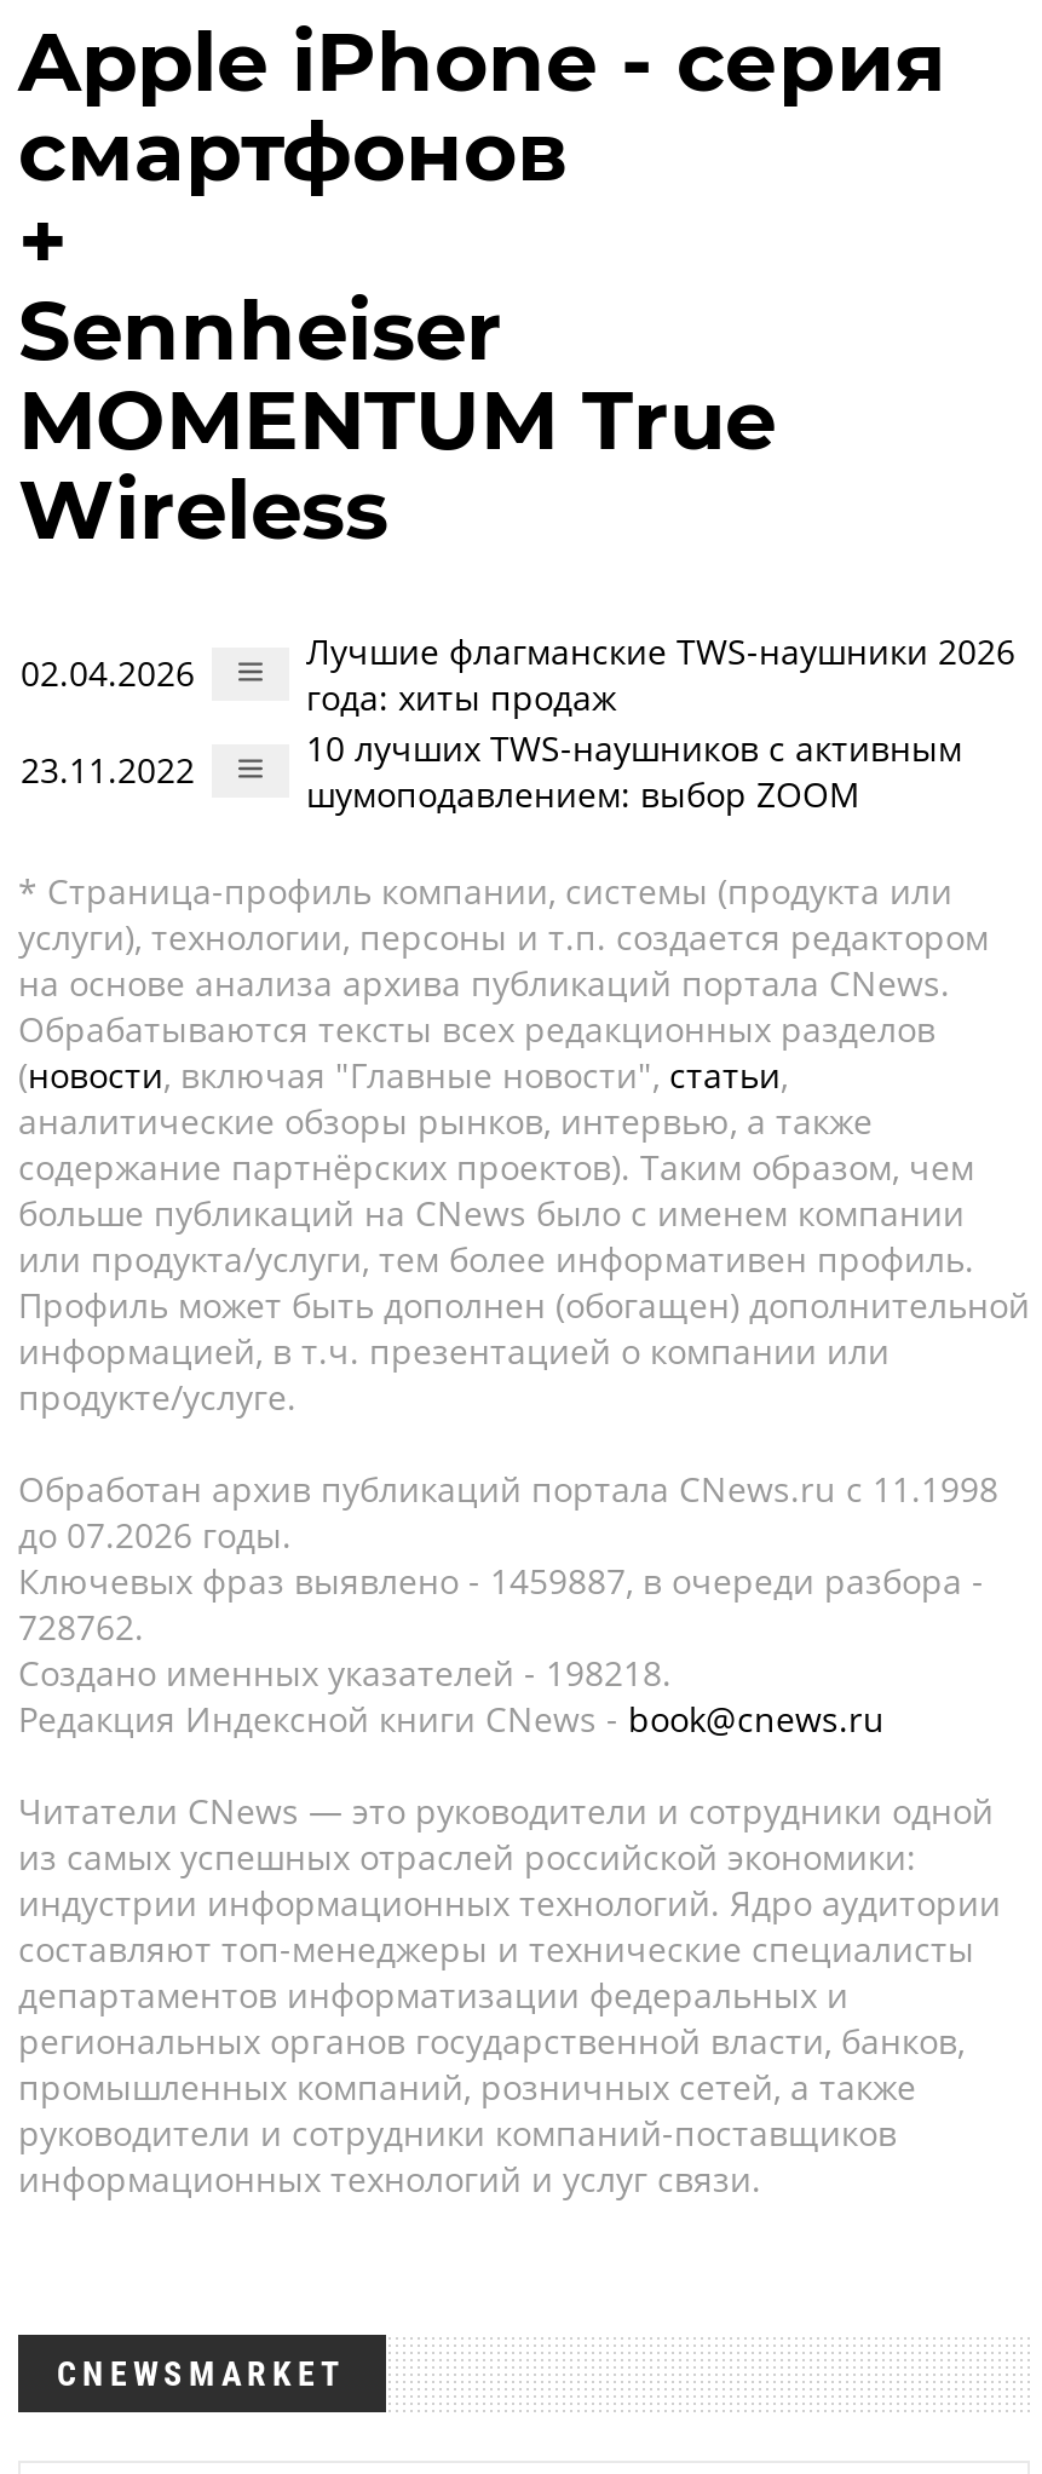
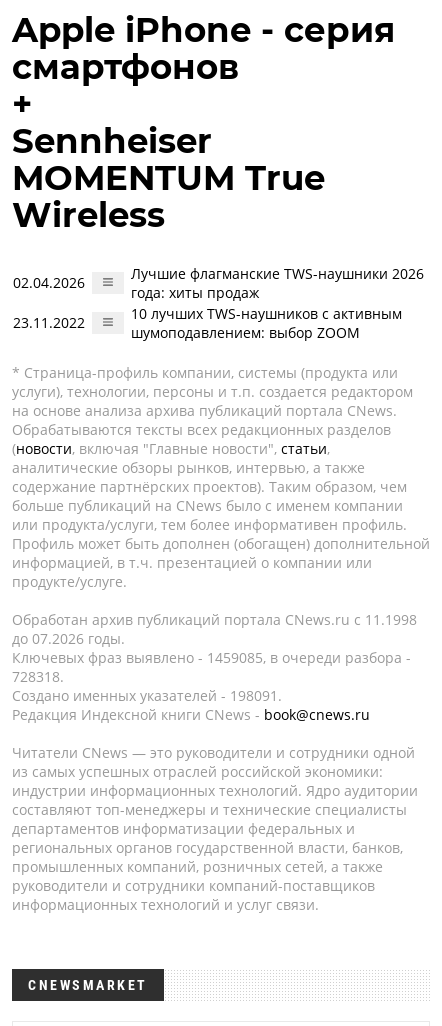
- Ключевых фраз выявлено - 1459887, в очереди разбора -
+ Ключевых фраз выявлено - 1459085, в очереди разбора -

- 728762.
+ 728318.

- Создано именных указателей - 198218.
+ Создано именных указателей - 198091.
